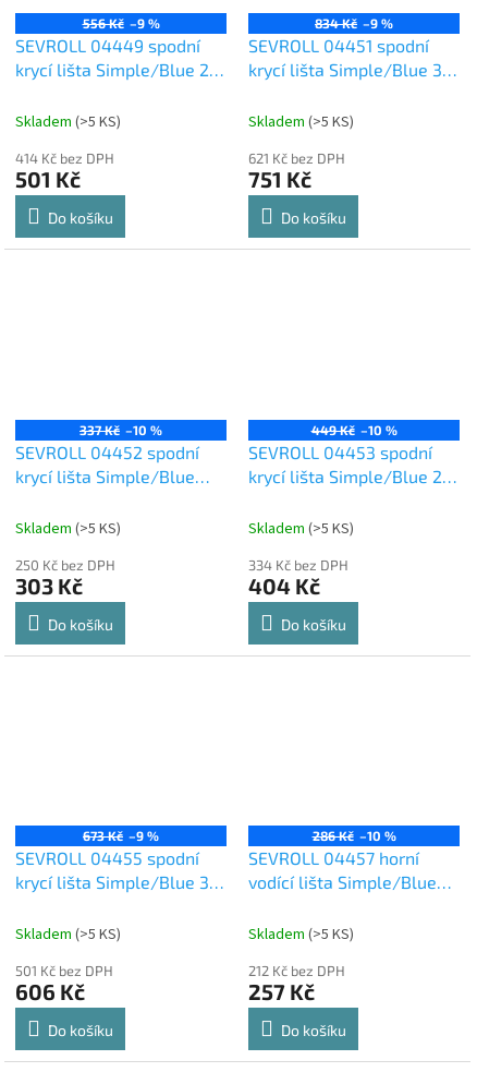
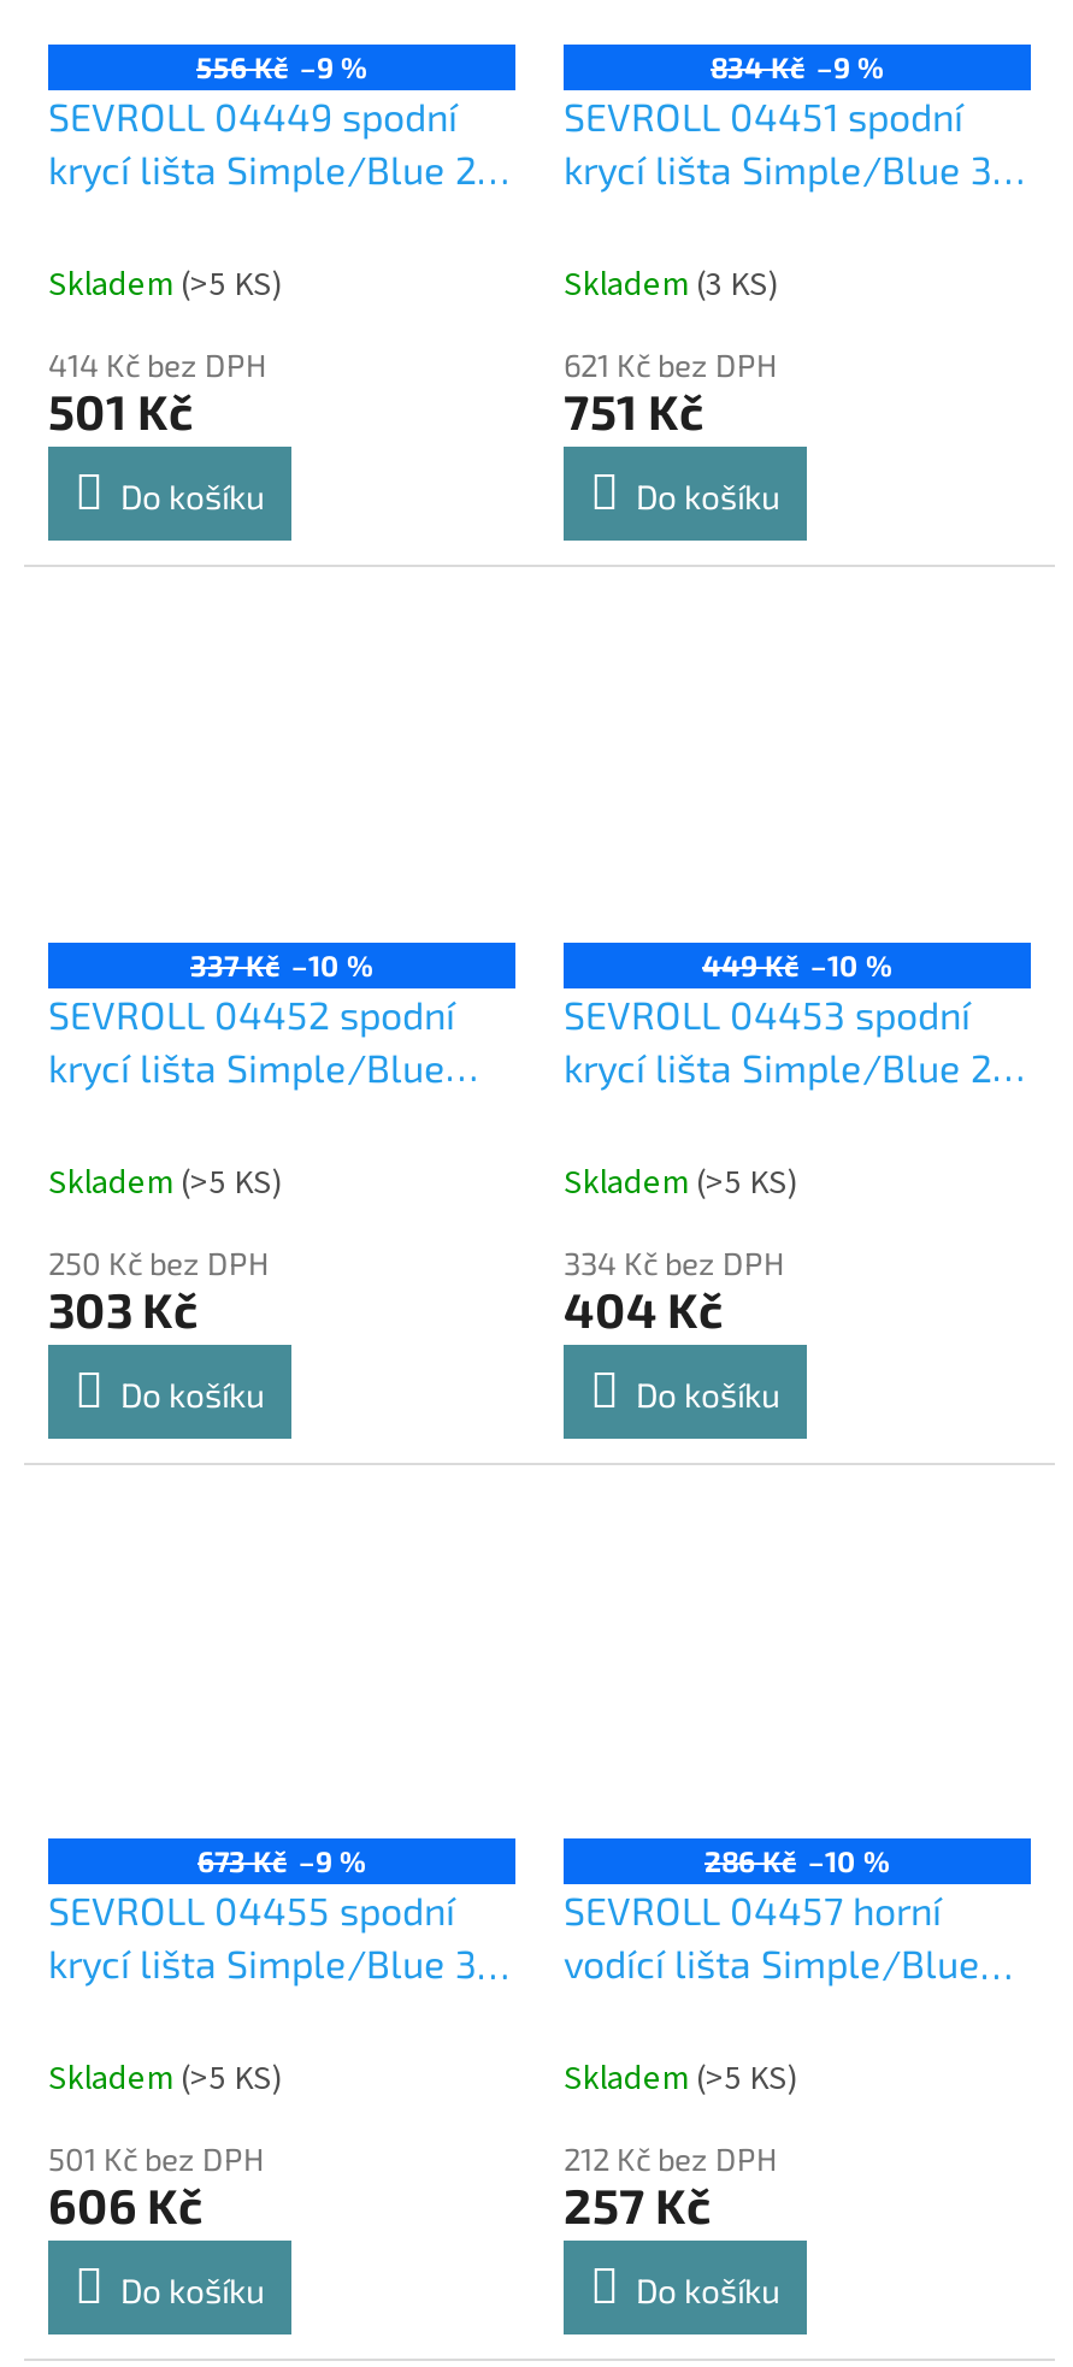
- Skladem (>5 KS)
+ Skladem (3 KS)
